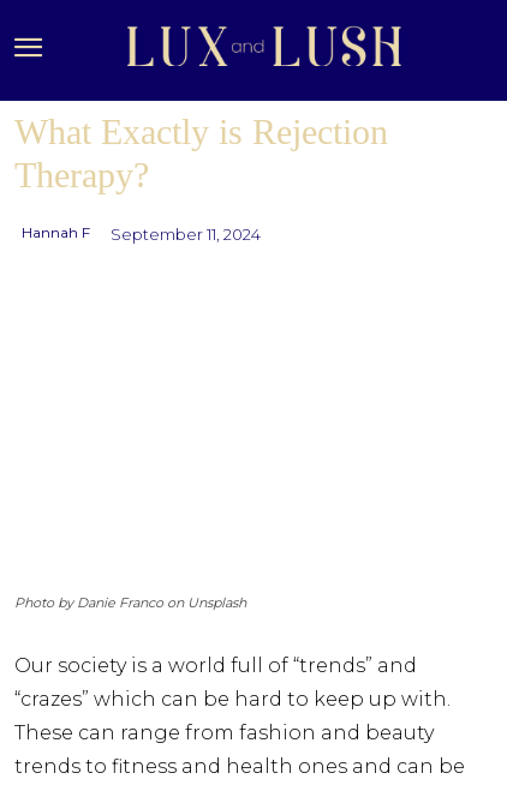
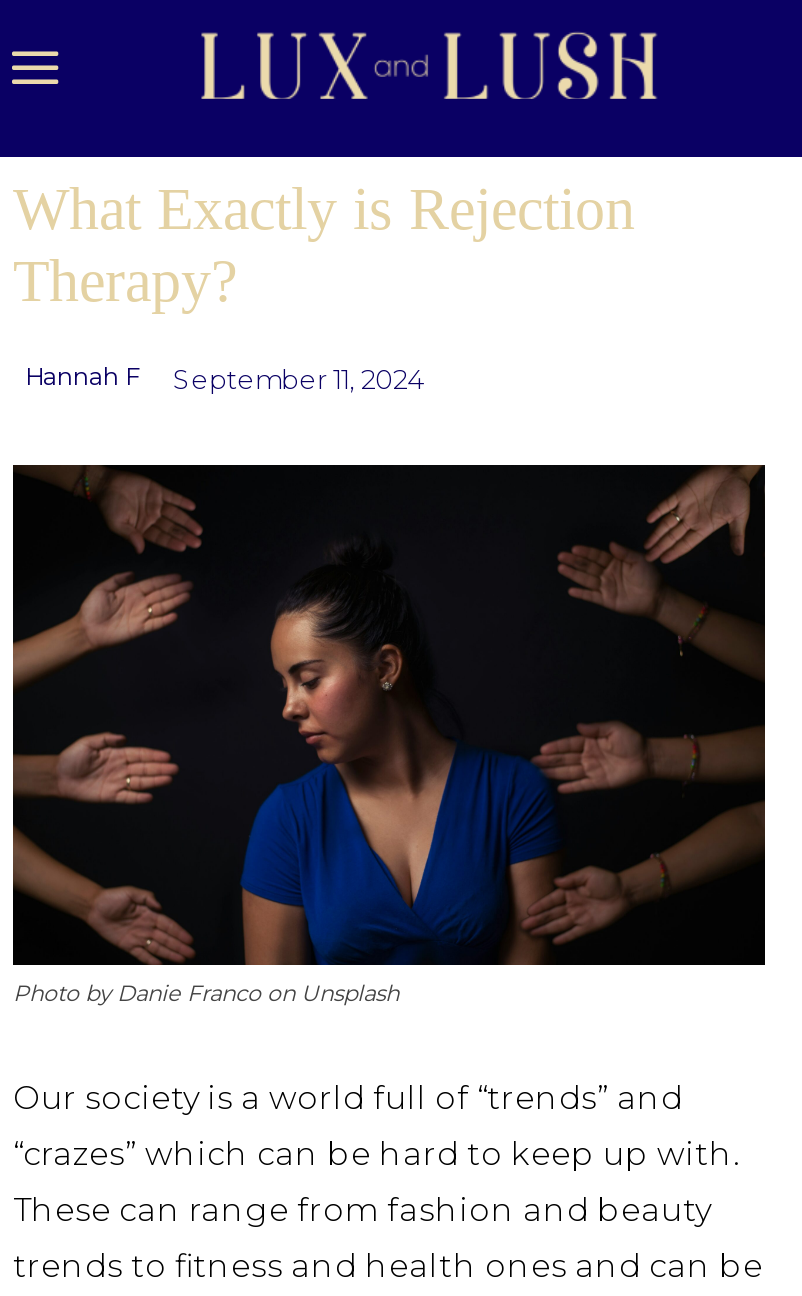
+ [image]
